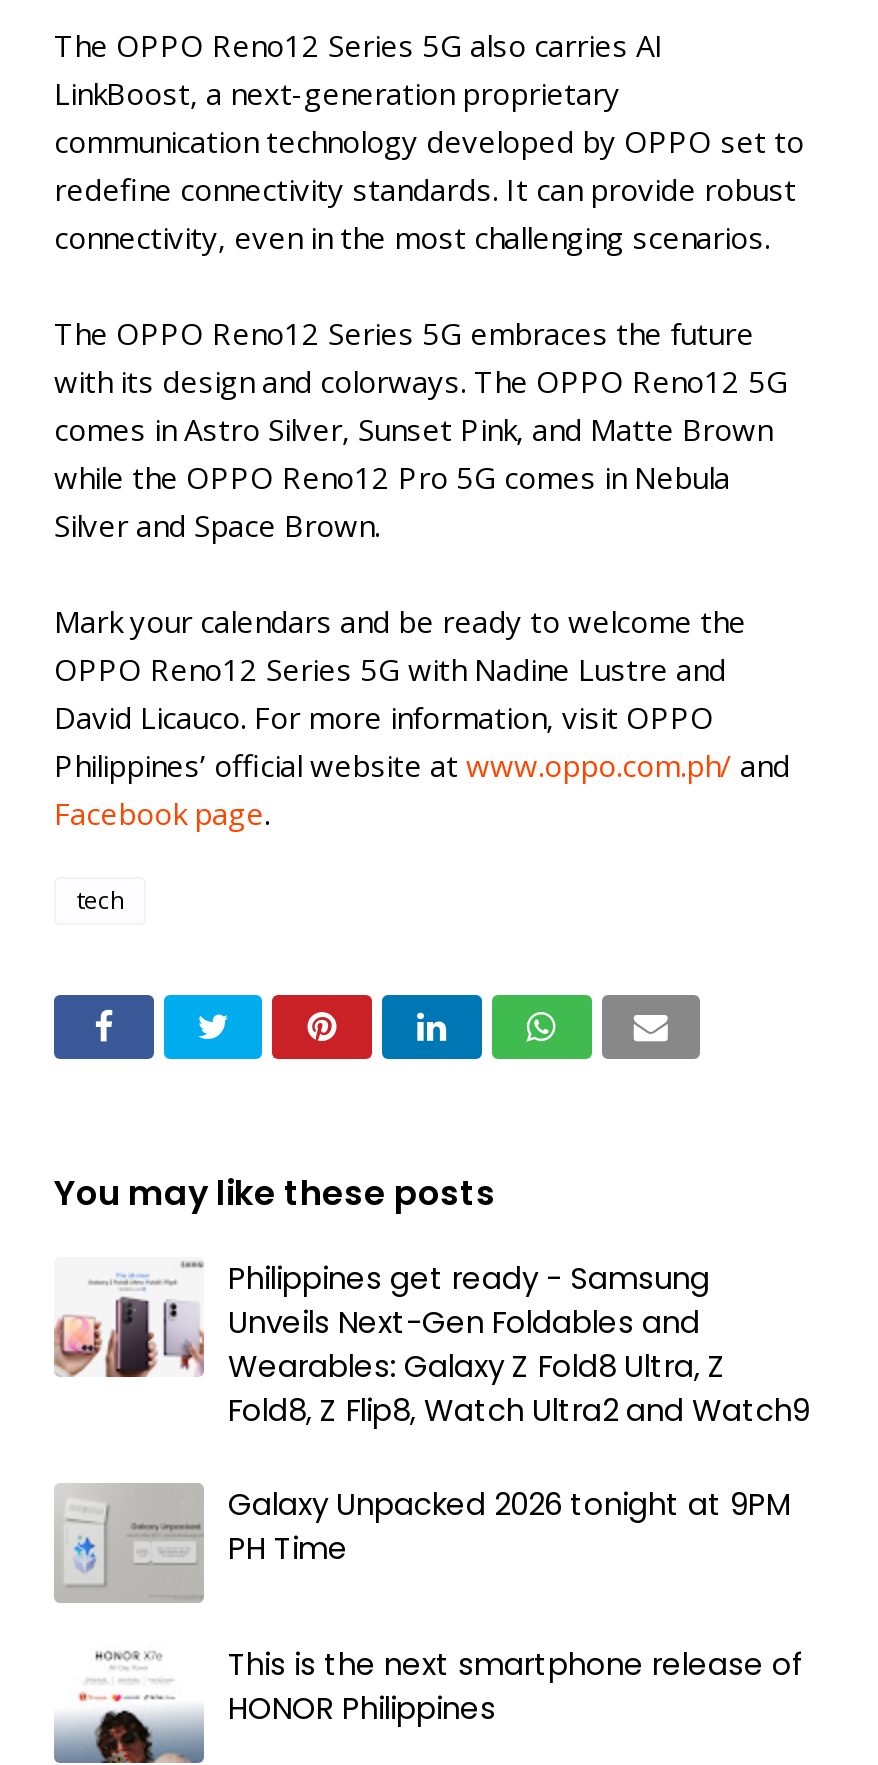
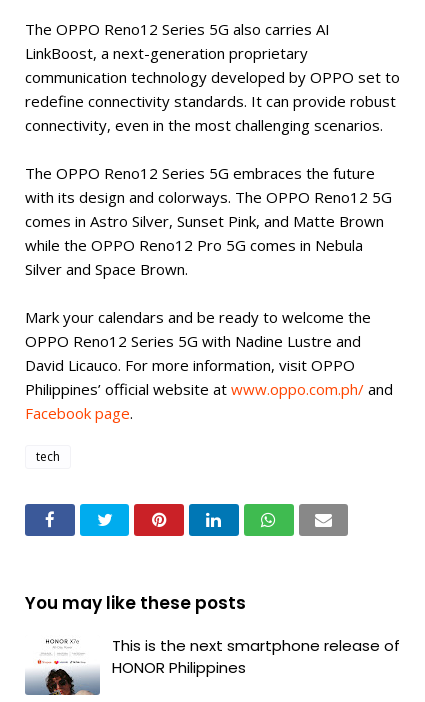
- [image]
- Philippines get ready - Samsung
- Unveils Next-Gen Foldables and
- Wearables: Galaxy Z Fold8 Ultra, Z
- Fold8, Z Flip8, Watch Ultra2 and Watch9
- Galaxy Unpacked 2026 tonight at 9PM
- PH Time

- [image]
